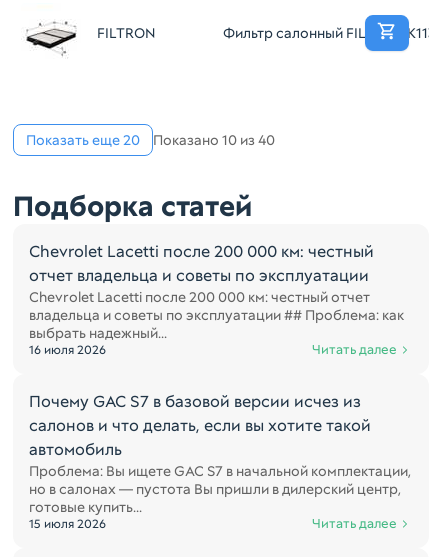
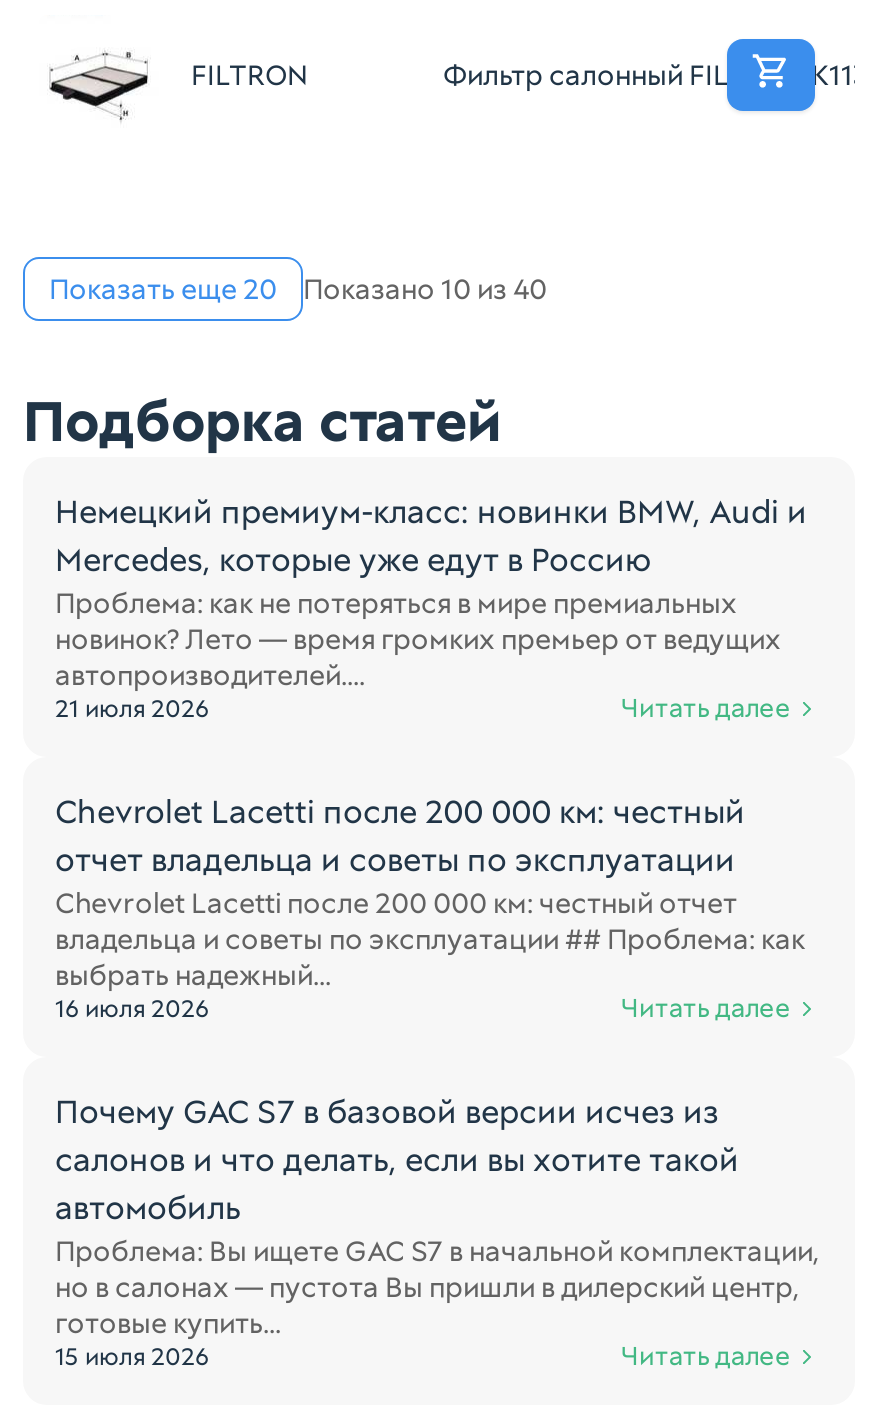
+ Немецкий премиум-класс: новинки BMW, Audi и
+ Mercedes, которые уже едут в Россию
+ Проблема: как не потеряться в мире премиальных
+ новинок? Лето — время громких премьер от ведущих
+ автопроизводителей....
+ 21 июля 2026
+ Читать далее
